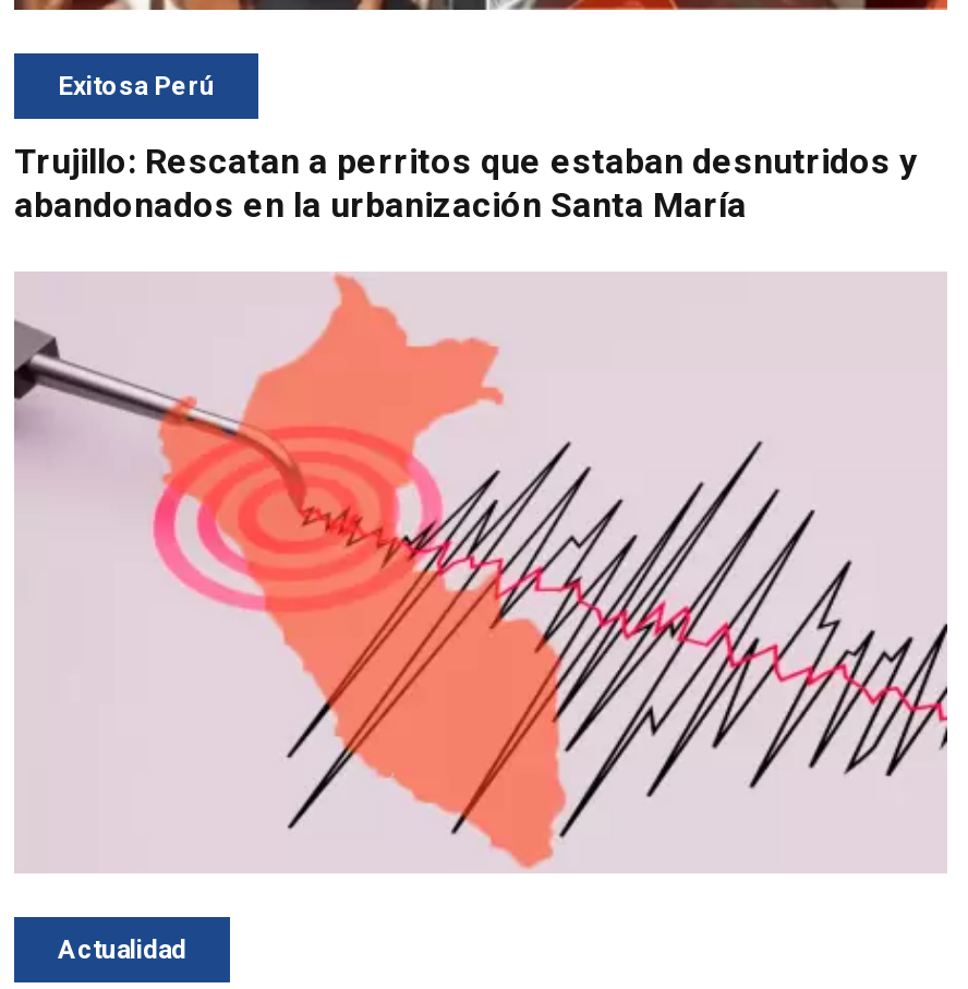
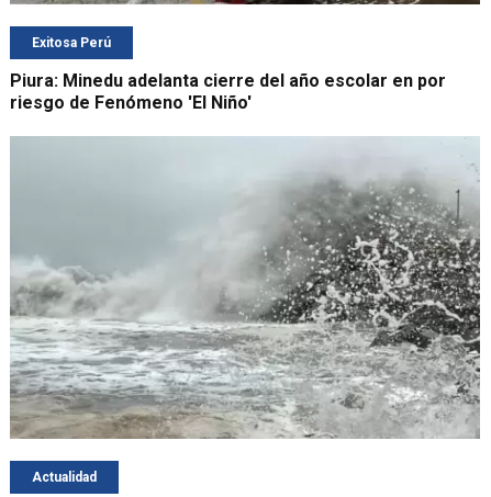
- Trujillo: Rescatan a perritos que estaban desnutridos y
- abandonados en la urbanización Santa María
+ Piura: Minedu adelanta cierre del año escolar en por
+ riesgo de Fenómeno 'El Niño'

- [image]
+ [image]
